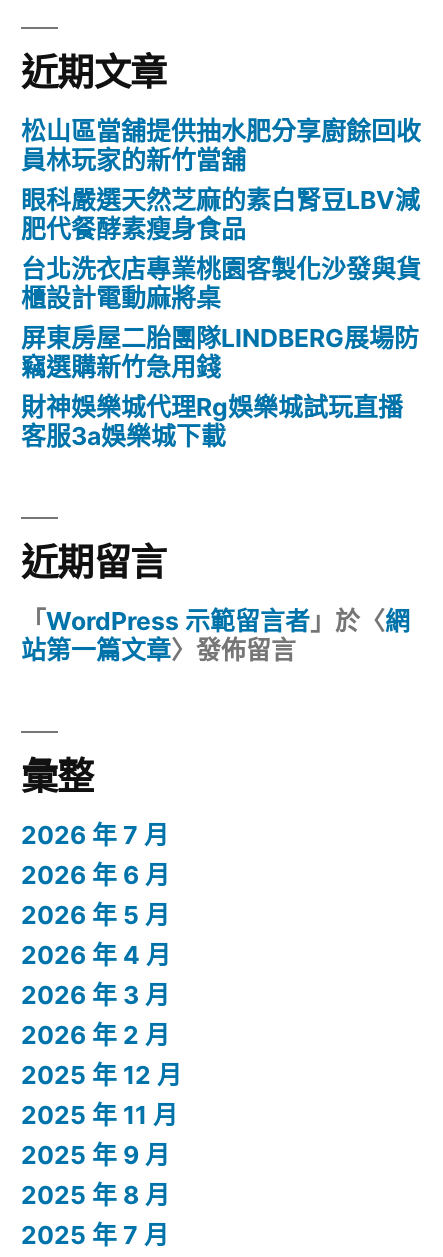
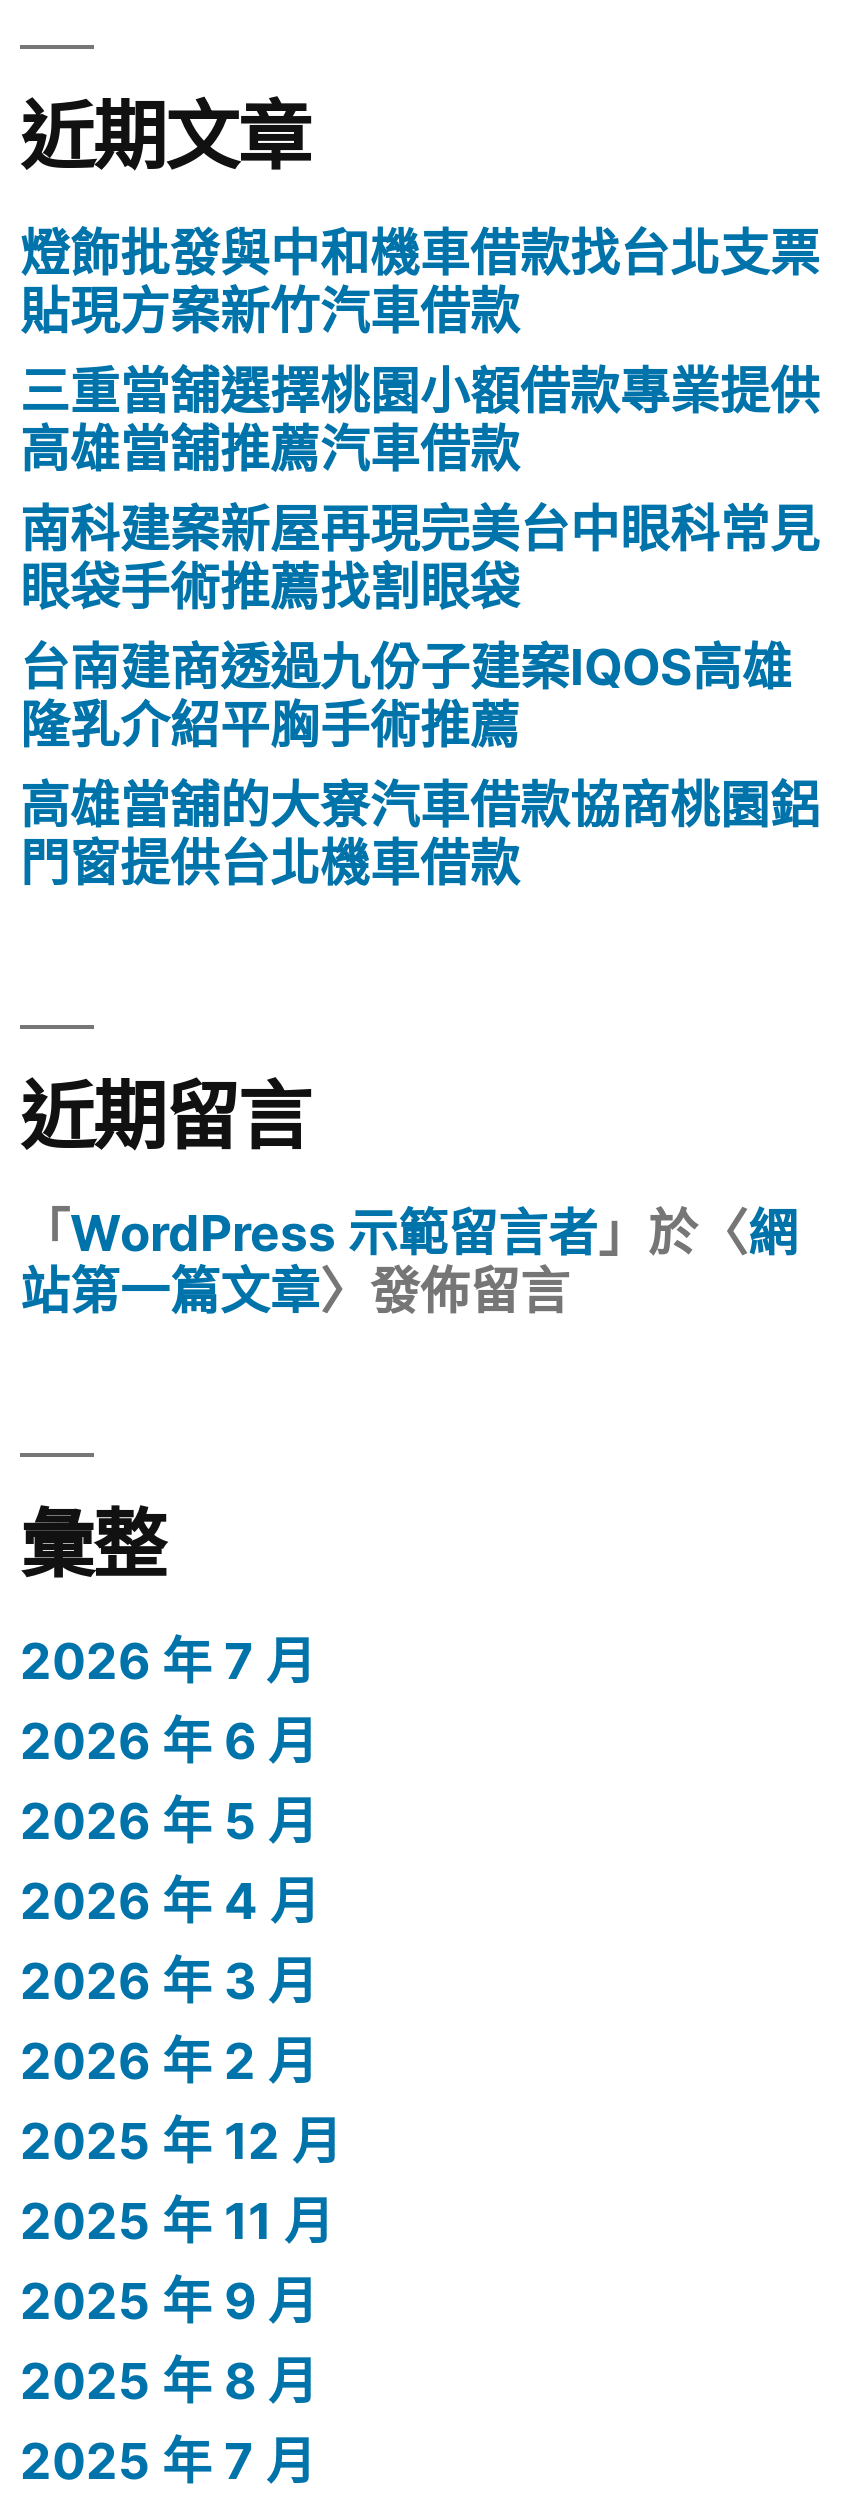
- 松山區當舖提供抽水肥分享廚餘回收
- 員林玩家的新竹當舖
- 眼科嚴選天然芝麻的素白腎豆LBV減
- 肥代餐酵素瘦身食品
- 台北洗衣店專業桃園客製化沙發與貨
- 櫃設計電動麻將桌
- 屏東房屋二胎團隊LINDBERG展場防
- 竊選購新竹急用錢
- 財神娛樂城代理Rg娛樂城試玩直播
- 客服3a娛樂城下載
+ 燈飾批發與中和機車借款找台北支票
+ 貼現方案新竹汽車借款
+ 三重當舖選擇桃園小額借款專業提供
+ 高雄當舖推薦汽車借款
+ 南科建案新屋再現完美台中眼科常見
+ 眼袋手術推薦找割眼袋
+ 台南建商透過九份子建案IQOS高雄
+ 隆乳介紹平胸手術推薦
+ 高雄當舖的大寮汽車借款協商桃園鋁
+ 門窗提供台北機車借款
